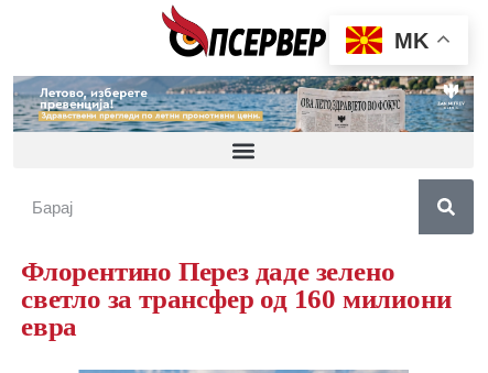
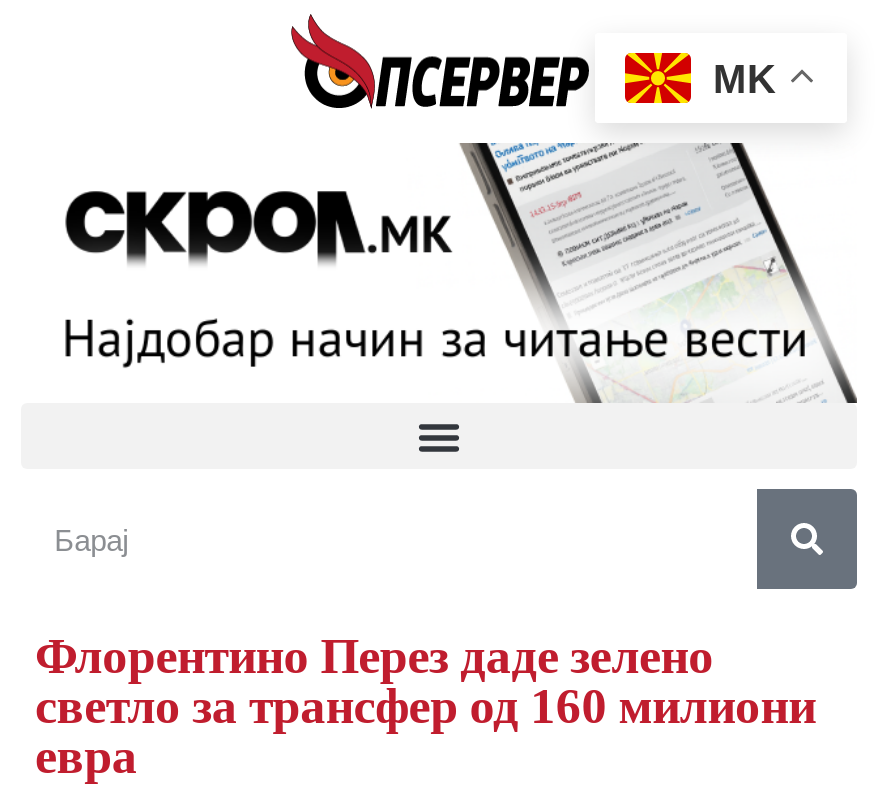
- [image]
+ [image]
